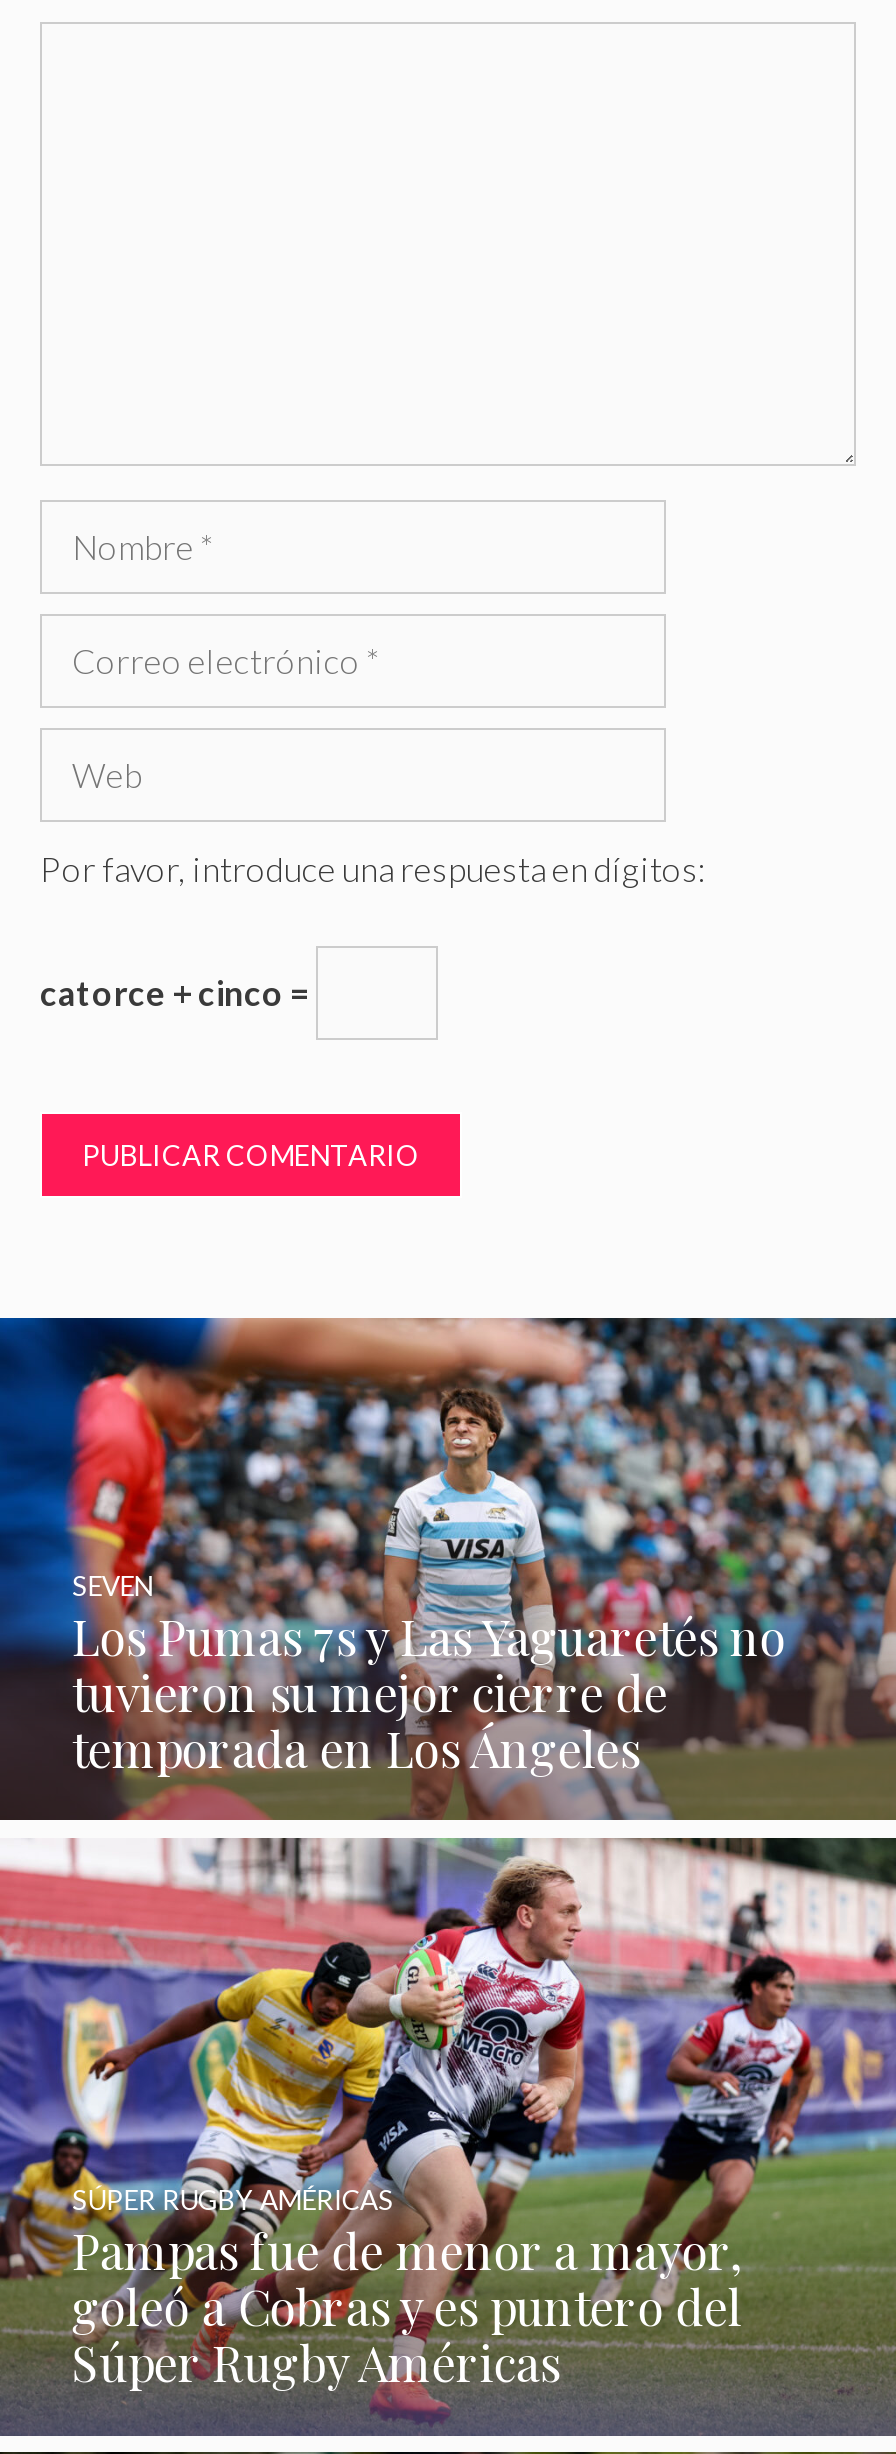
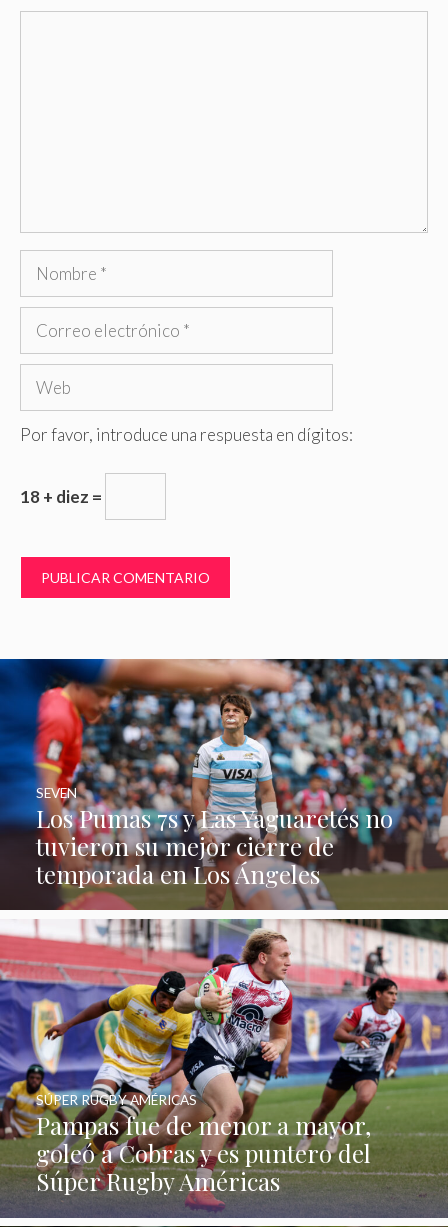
- catorce + cinco =
+ 18 + diez =
